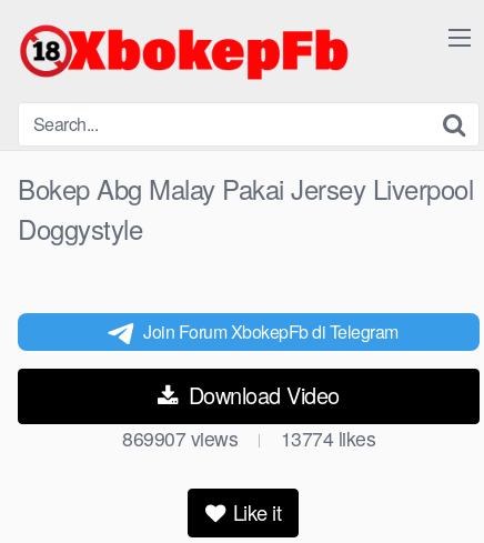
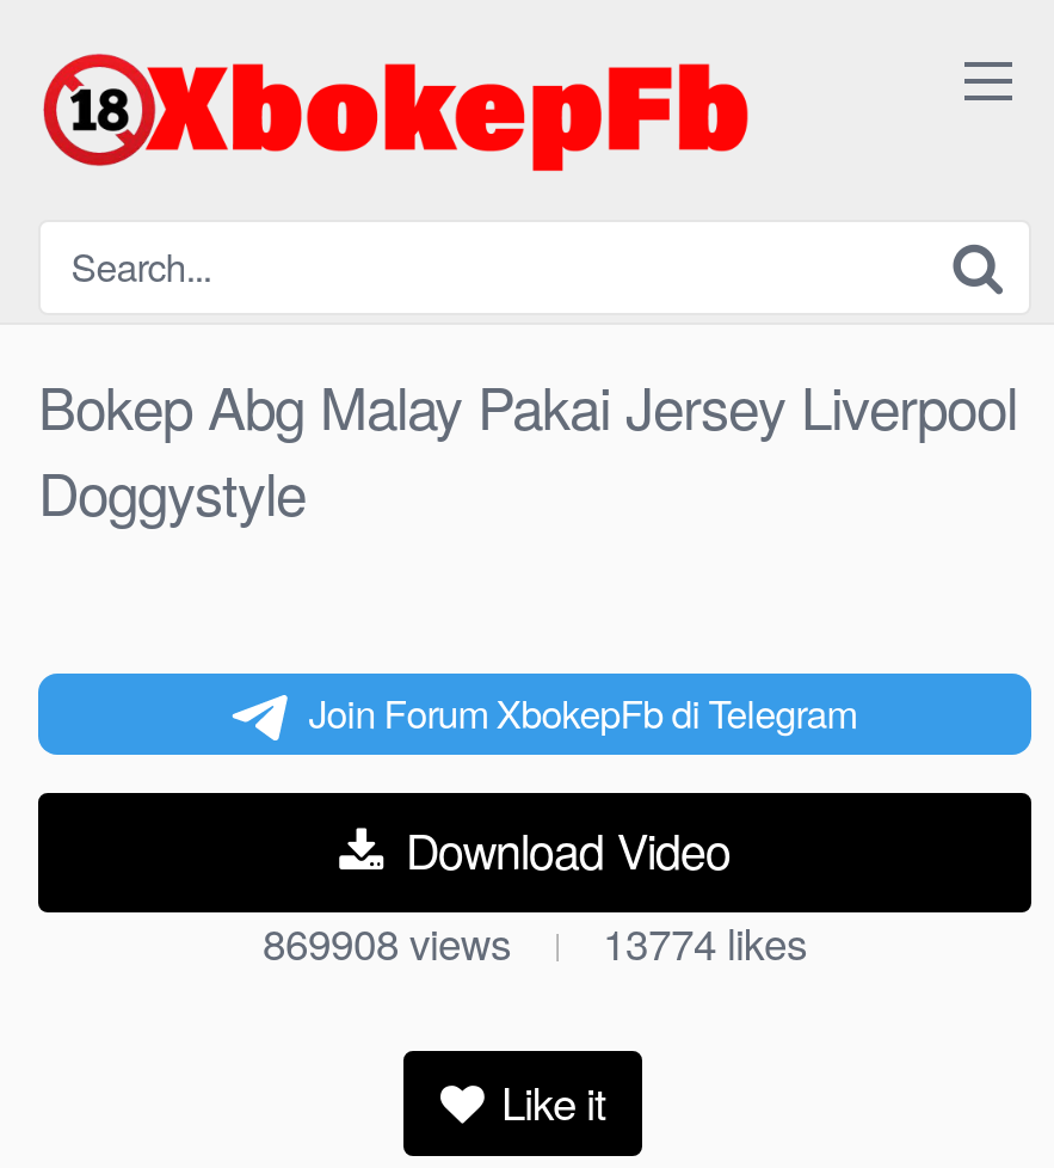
- 869907views
+ 869908views
